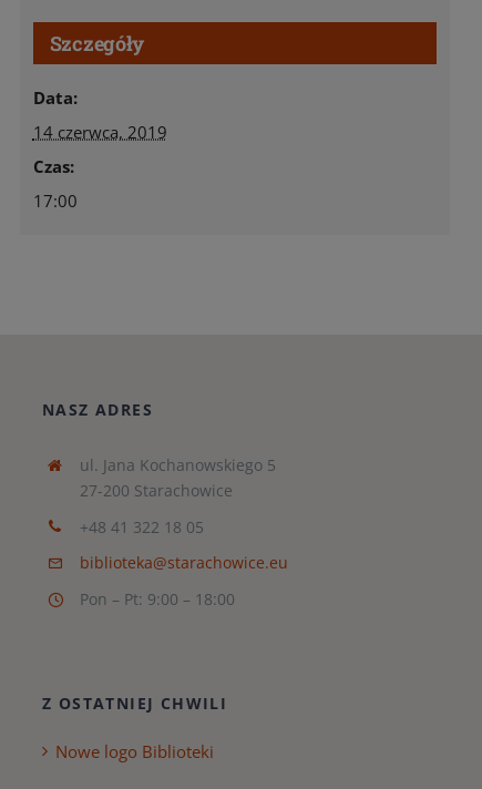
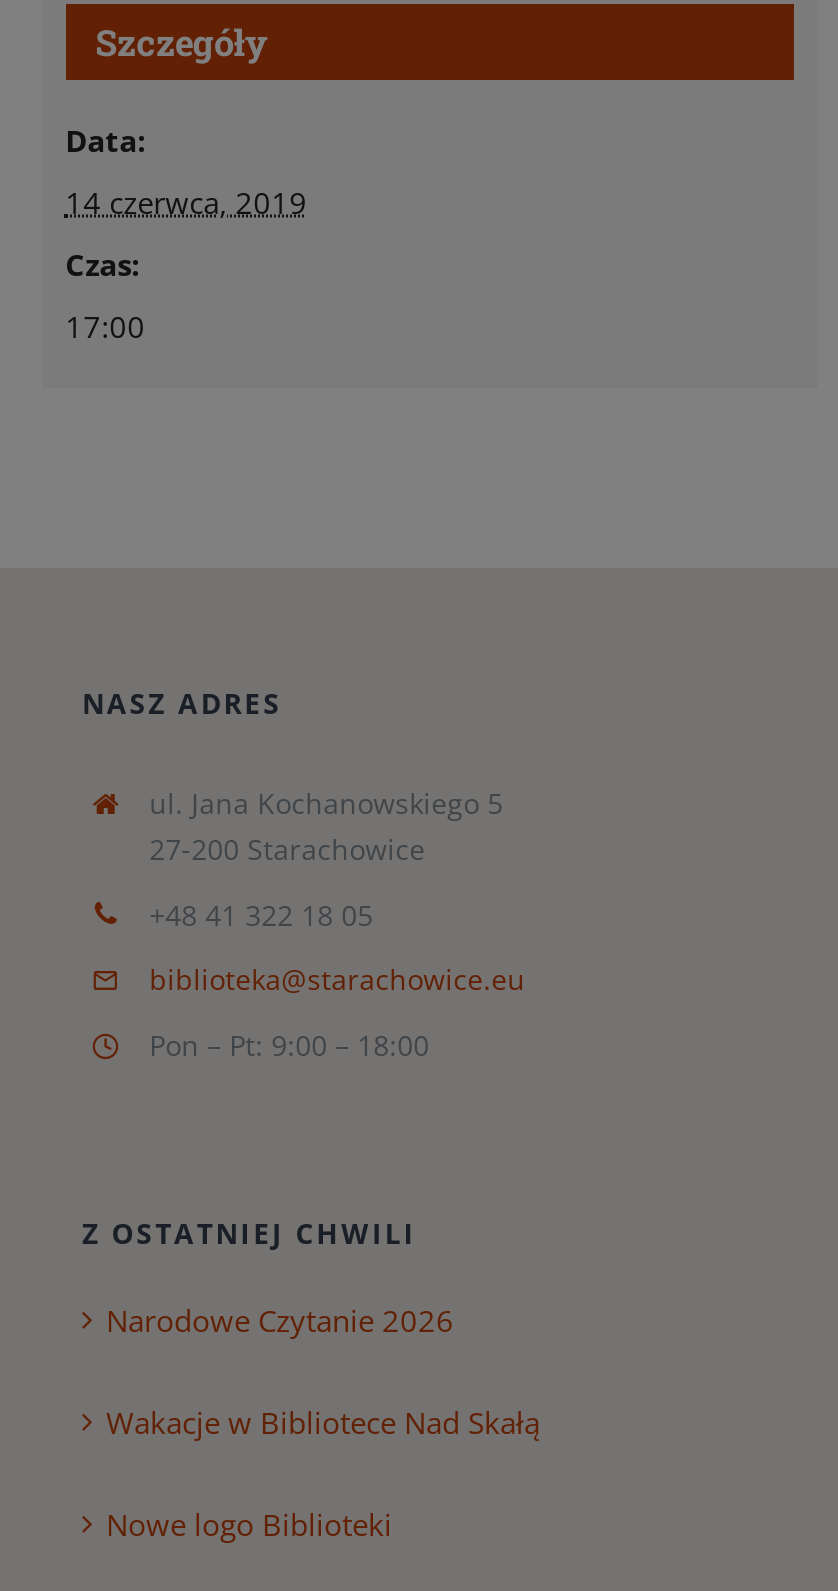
+ Narodowe Czytanie 2026
+ Wakacje w Bibliotece Nad Skałą
